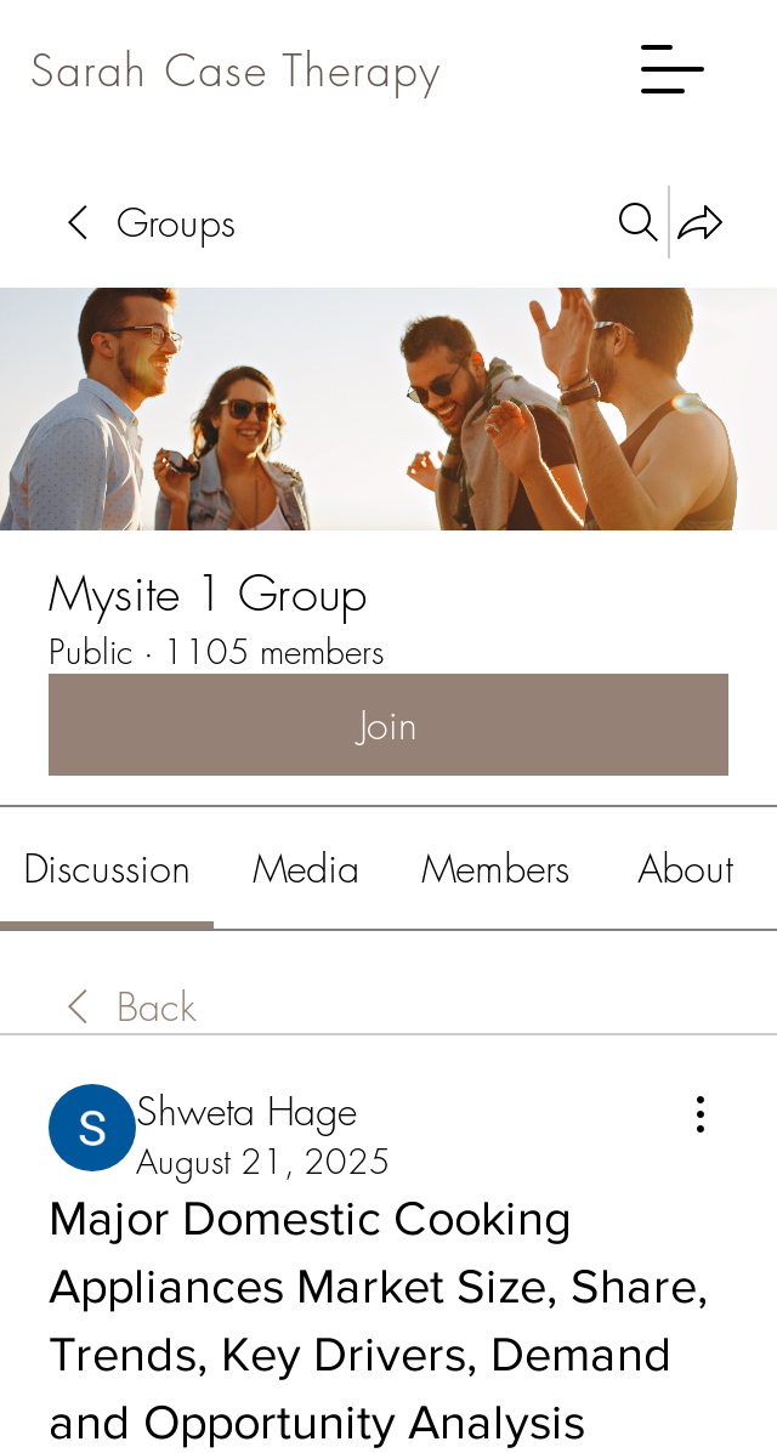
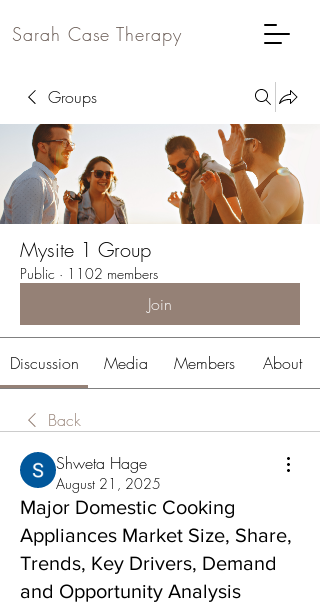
- Public · 1105 members
+ Public · 1102 members
